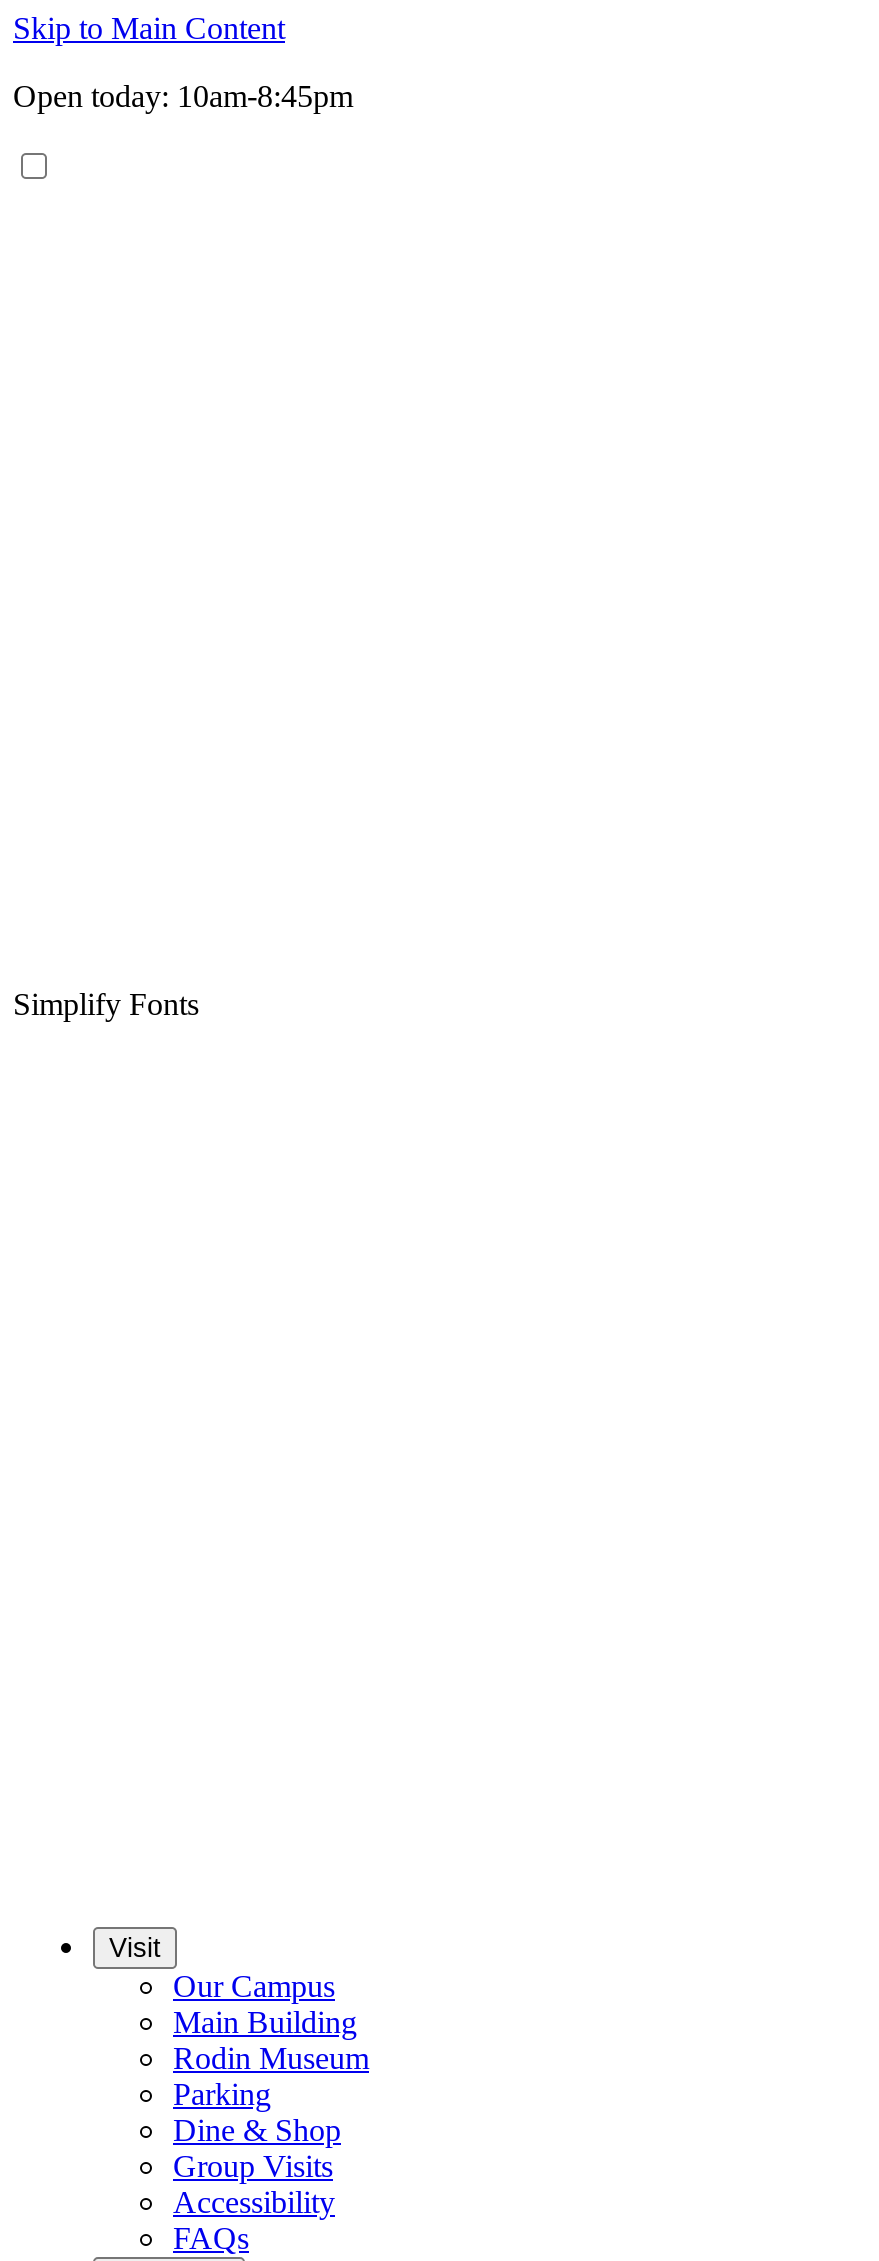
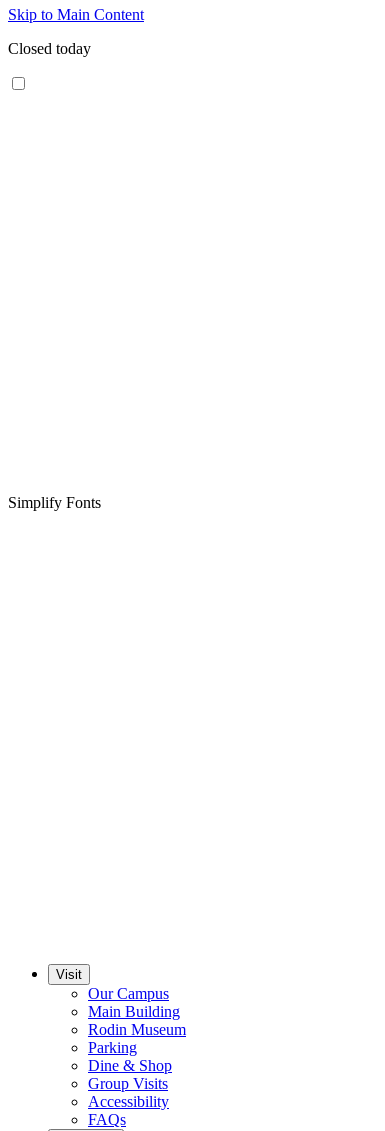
- Open today: 10am-8:45pm
+ Closed today
